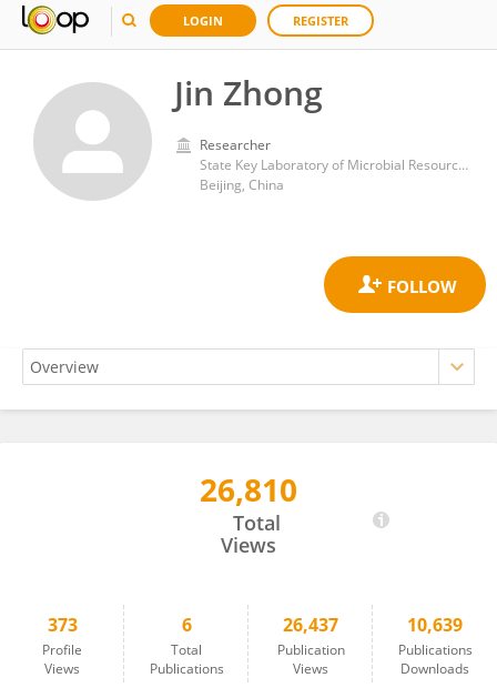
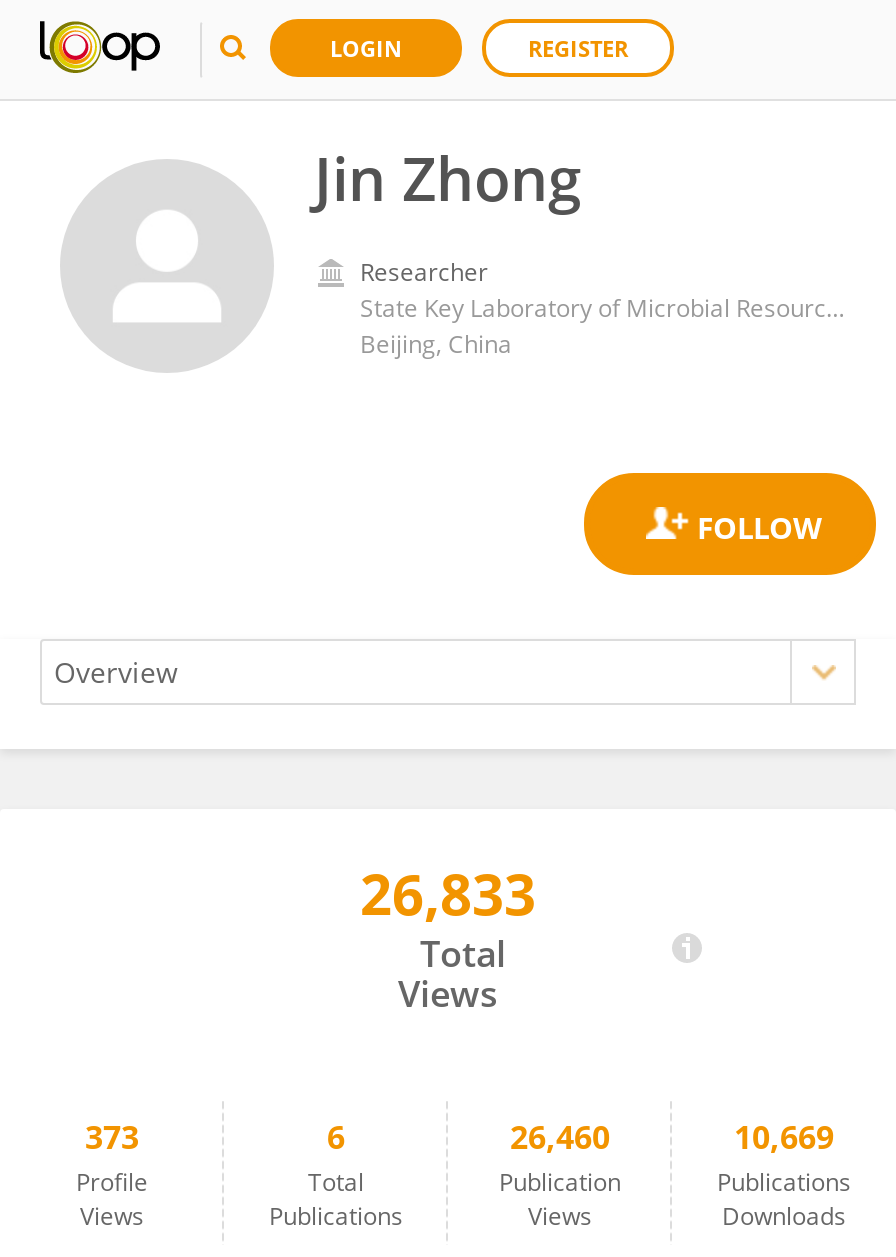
- 26,810
+ 26,833

- 26,437
+ 26,460

- 10,639
+ 10,669
